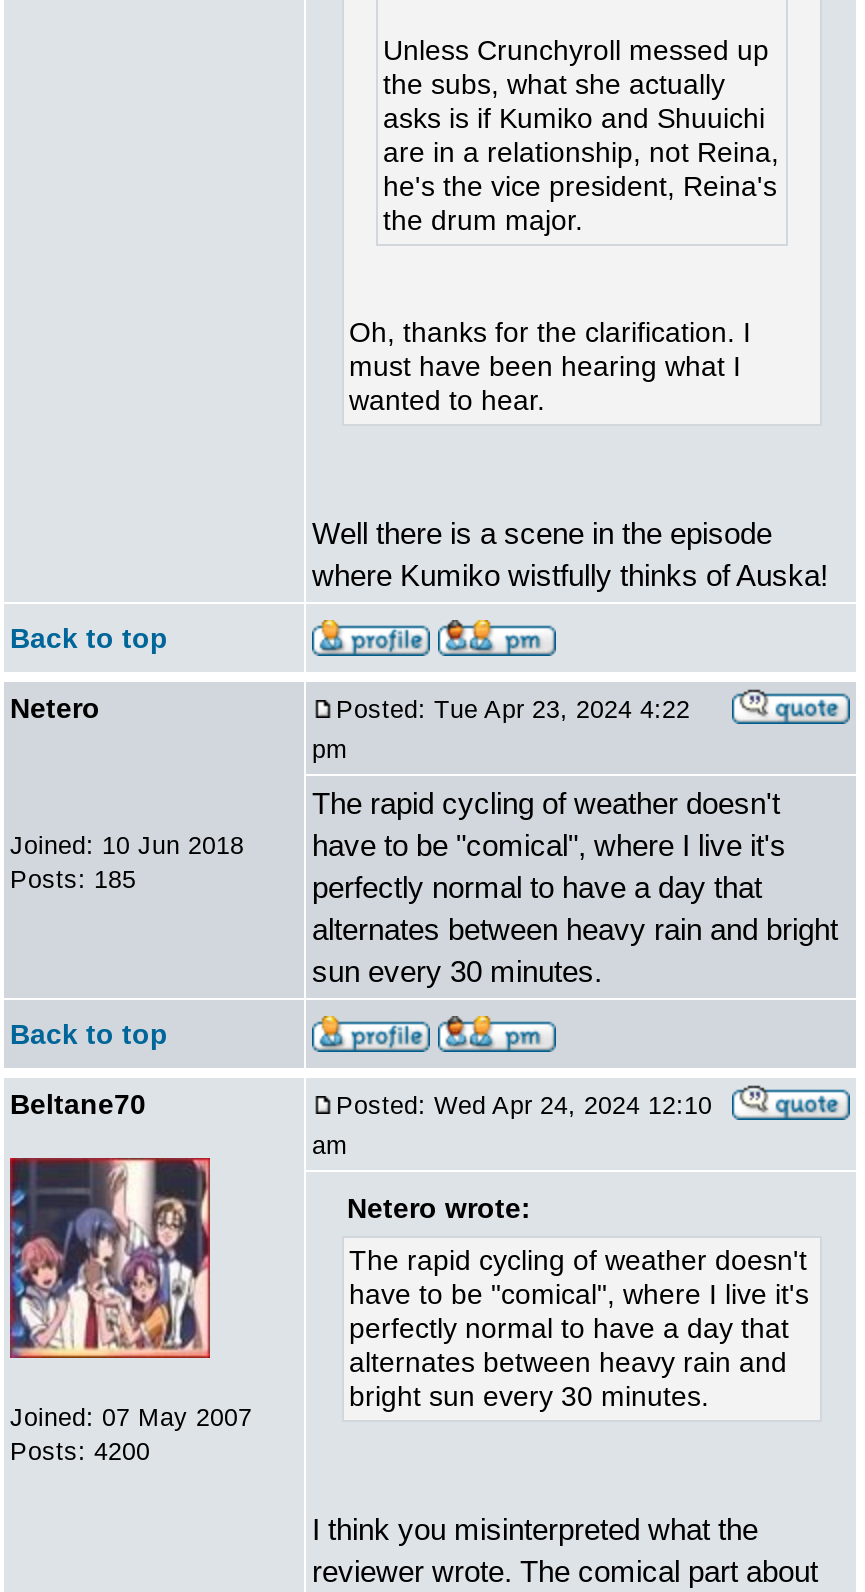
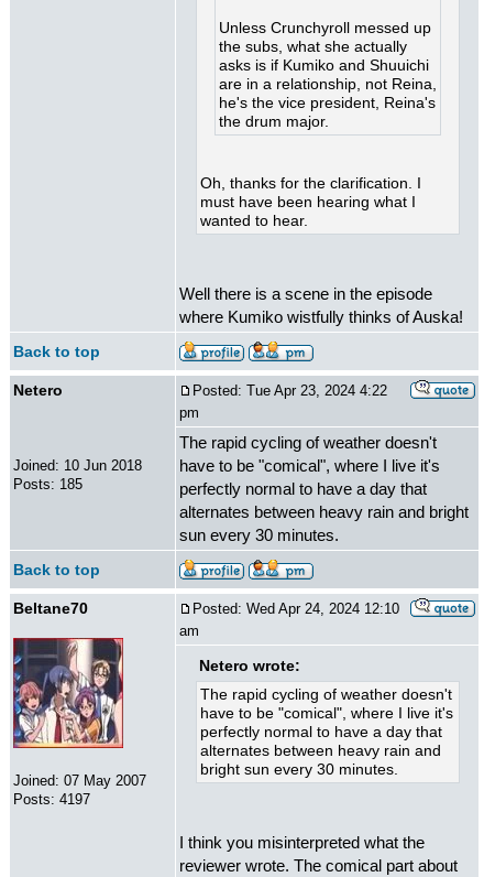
- Posts: 4200
+ Posts: 4197
